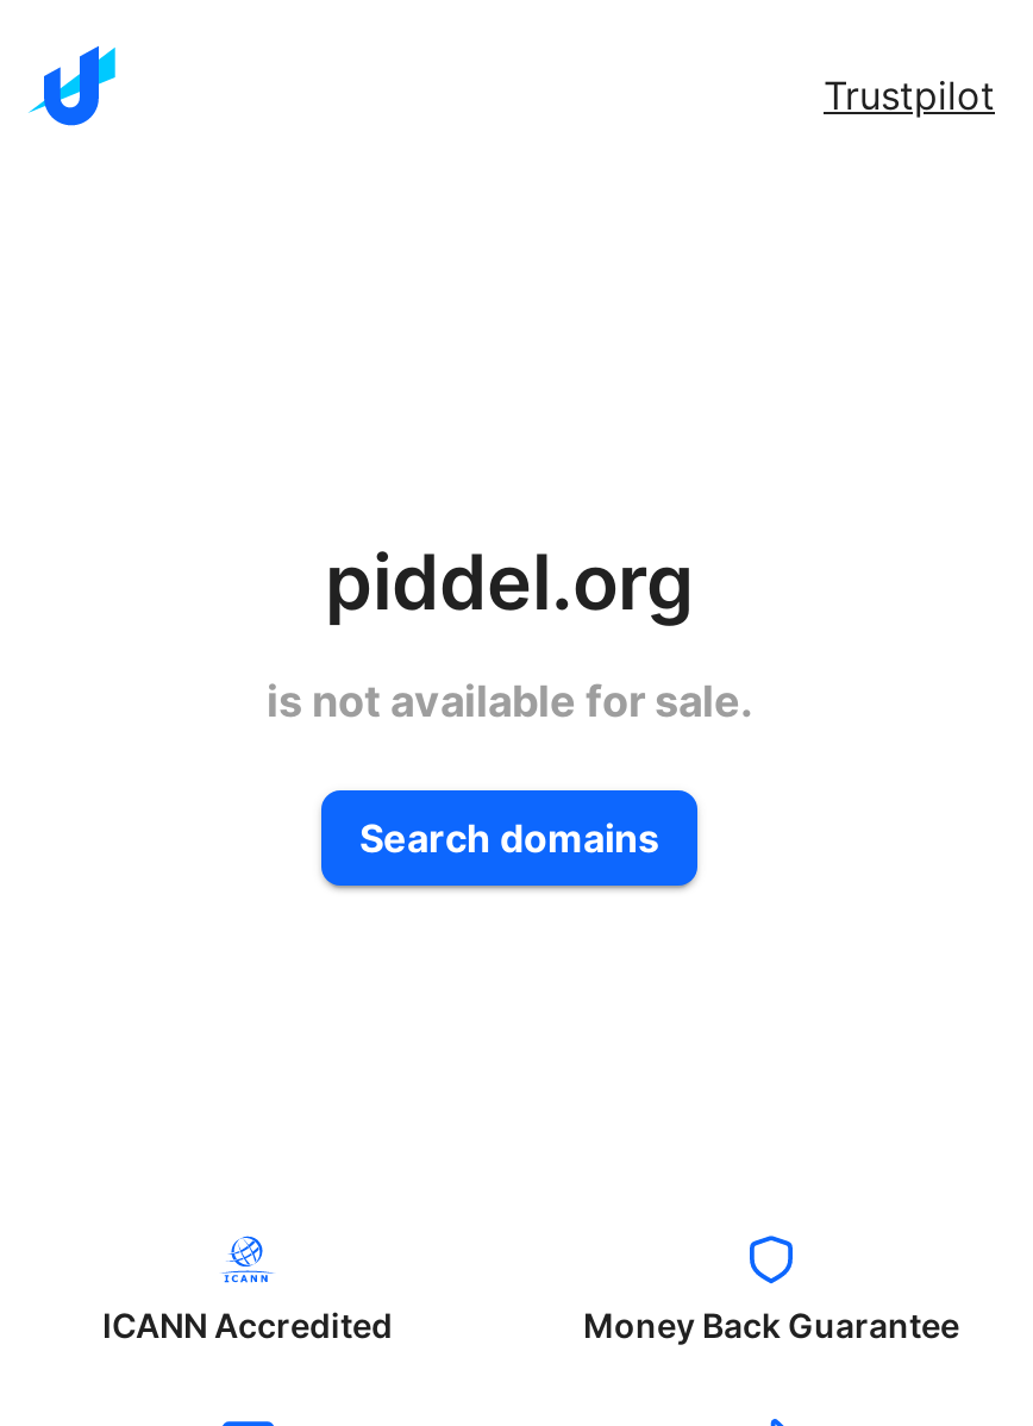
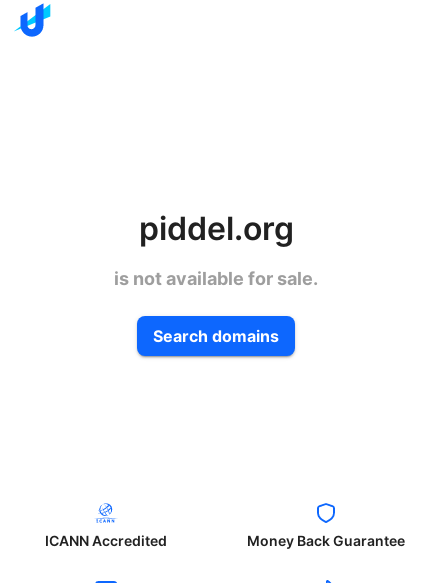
- Trustpilot
